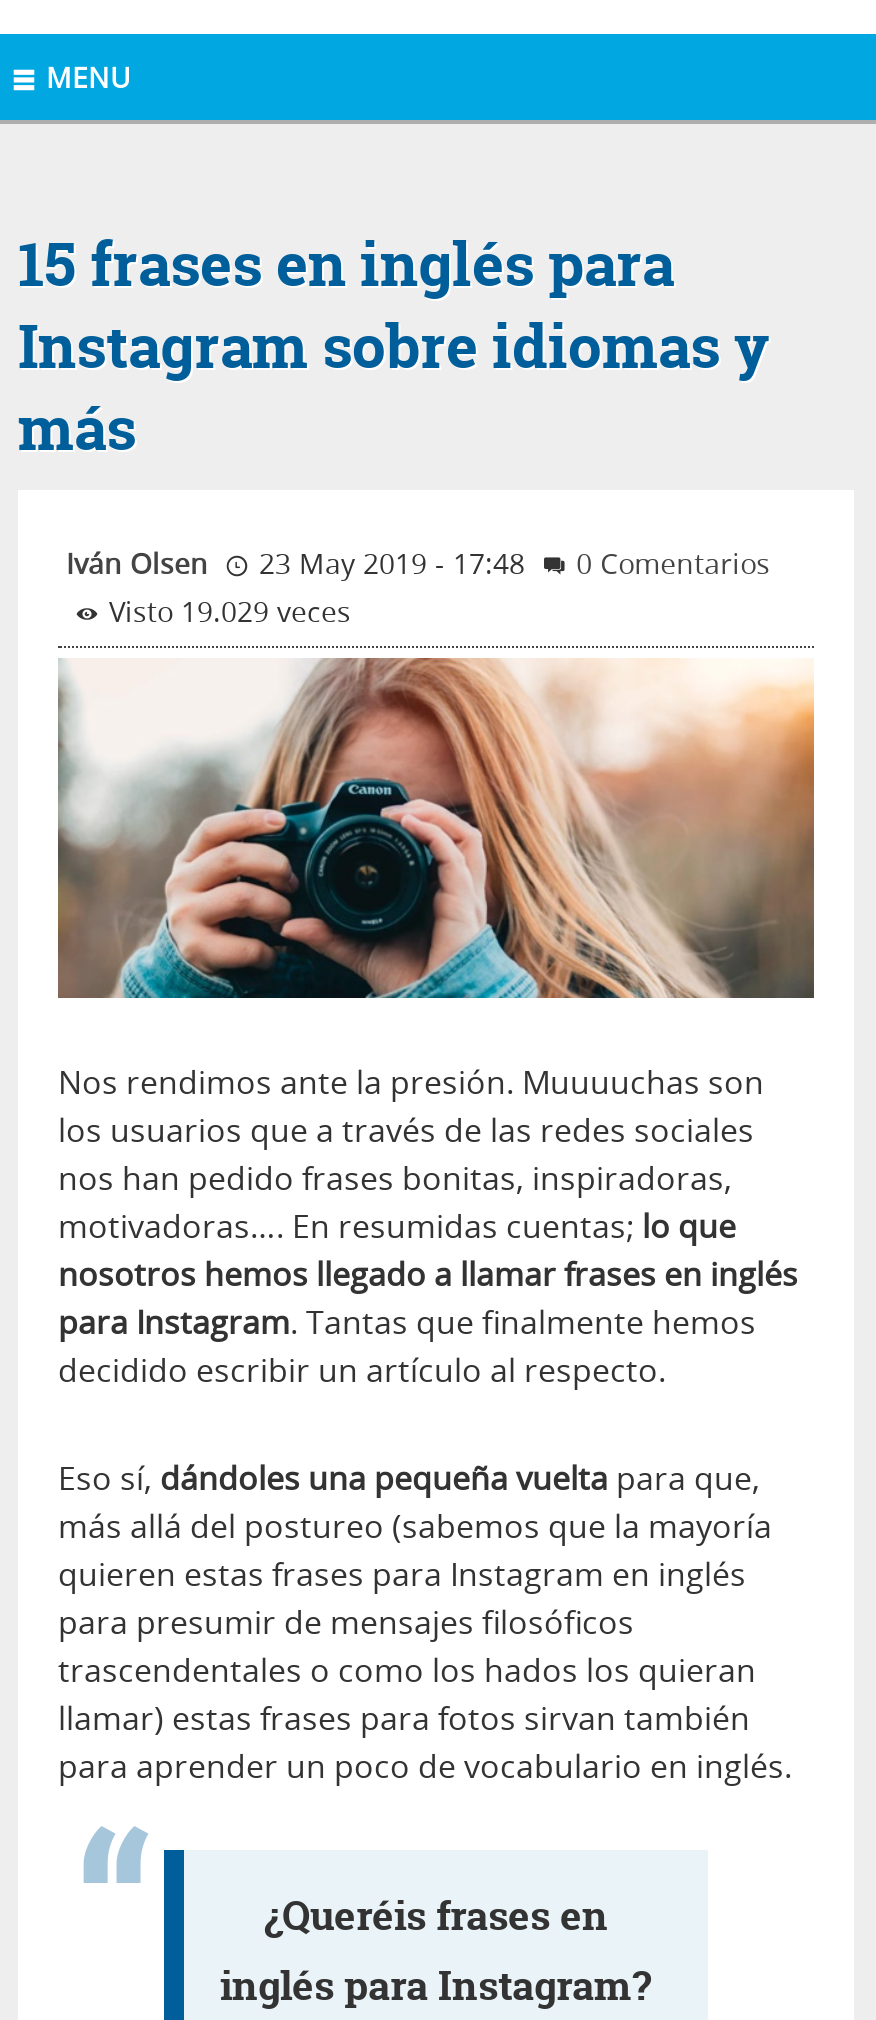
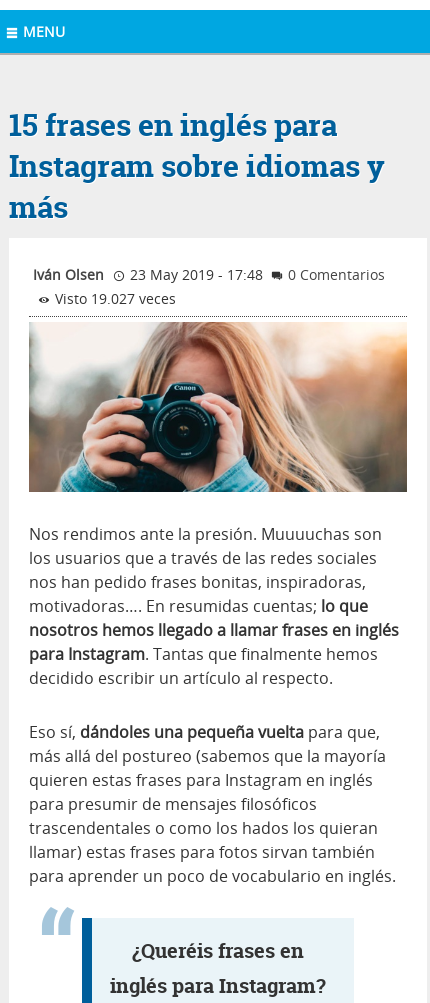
- Visto 19.029 veces
+ Visto 19.027 veces
